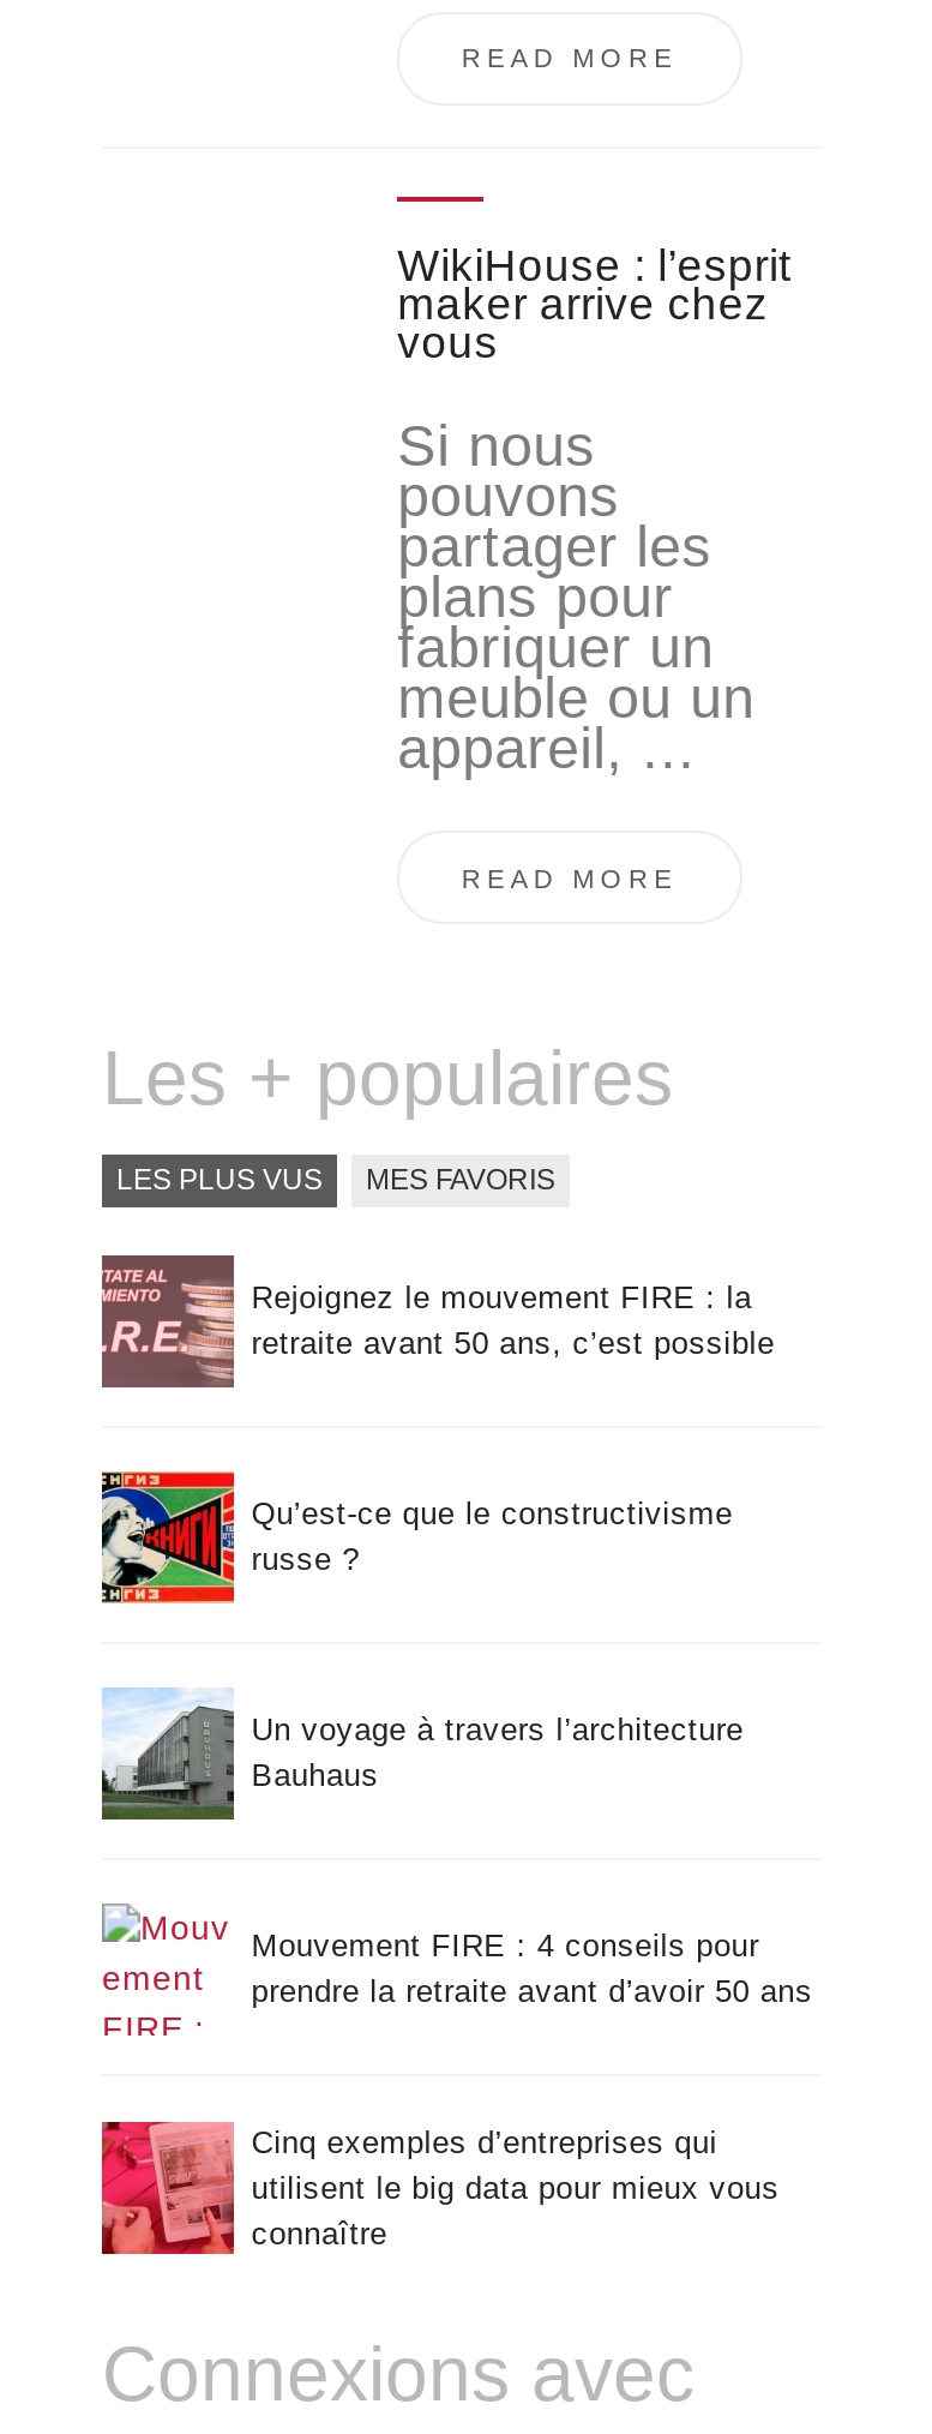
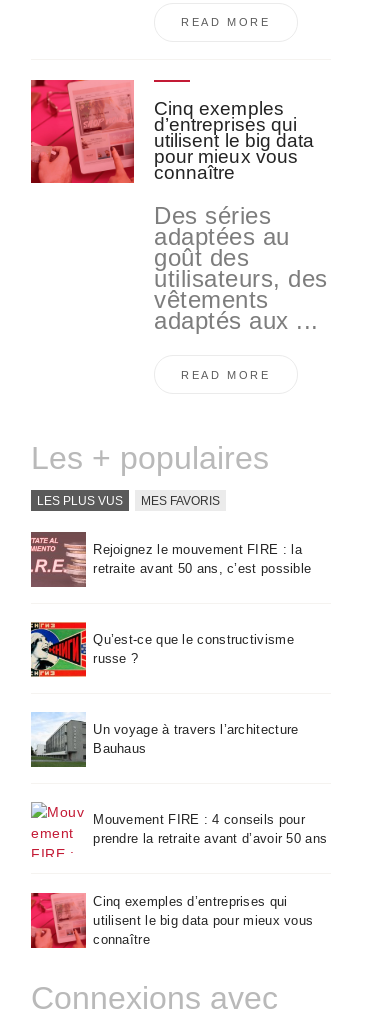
+ [image]

- WikiHouse : l’esprit
- maker arrive chez
- vous
+ Cinq exemples
+ d’entreprises qui
+ utilisent le big data
+ pour mieux vous
+ connaître

- Si nous
- pouvons
- partager les
- plans pour
- fabriquer un
- meuble ou un
- appareil, ...
+ Des séries
+ adaptées au
+ goût des
+ utilisateurs, des
+ vêtements
+ adaptés aux ...
